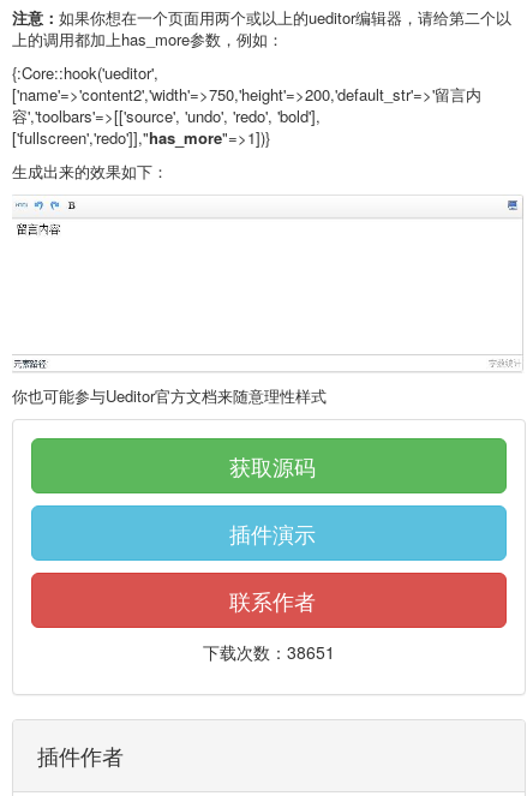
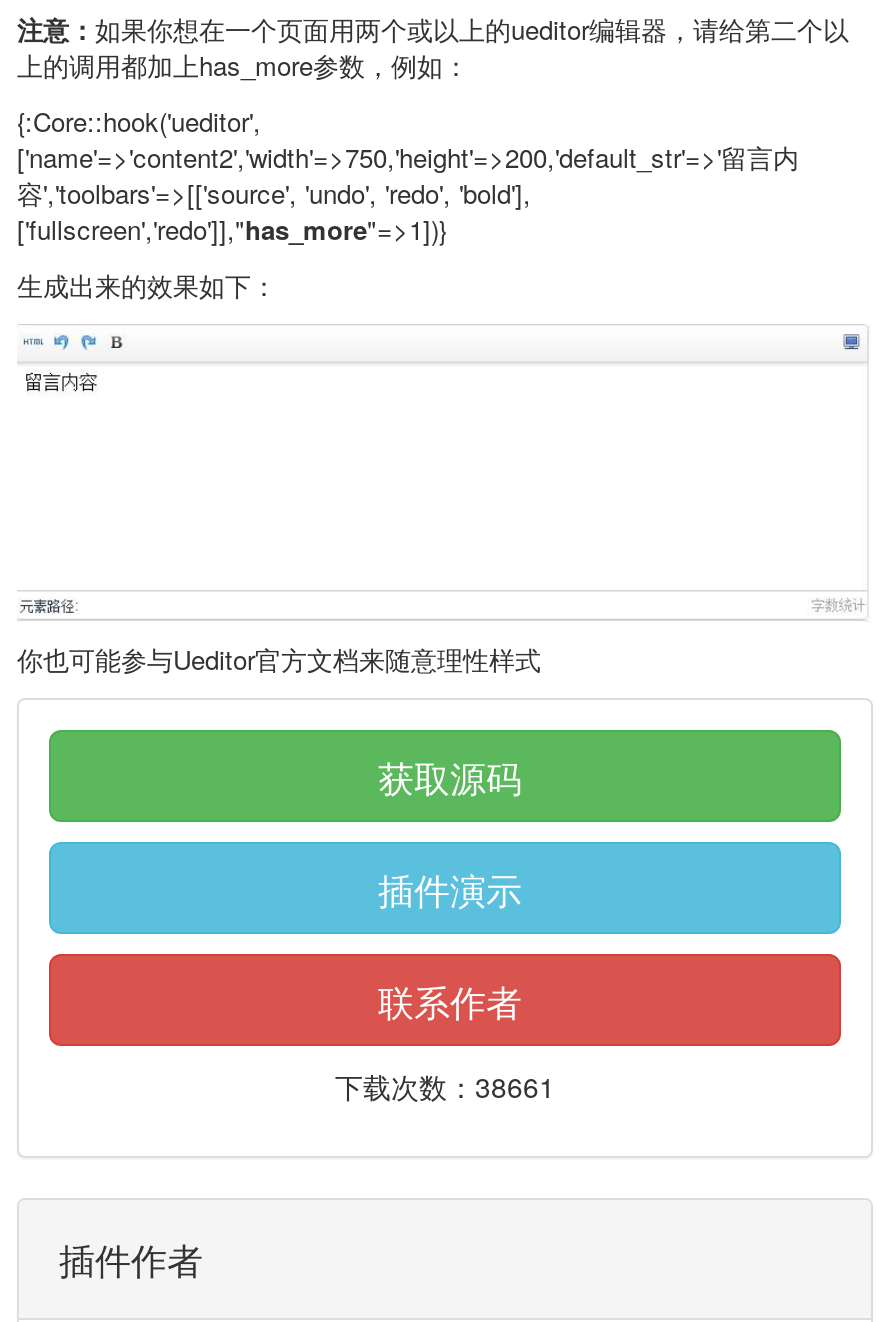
- 下载次数：38651
+ 下载次数：38661
